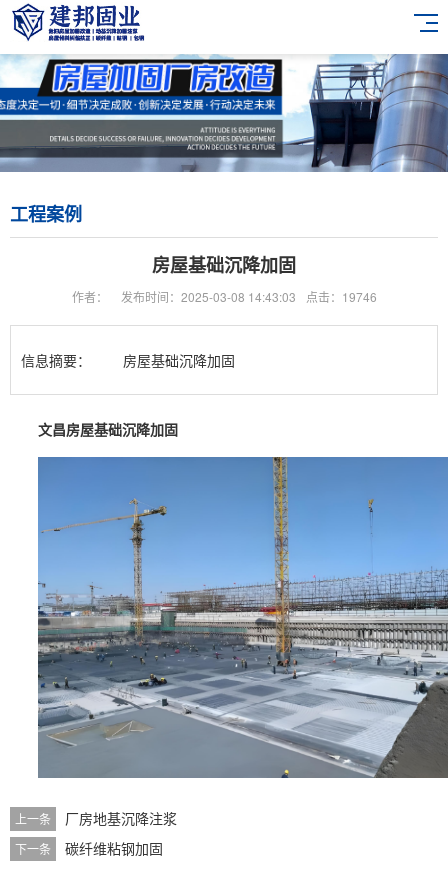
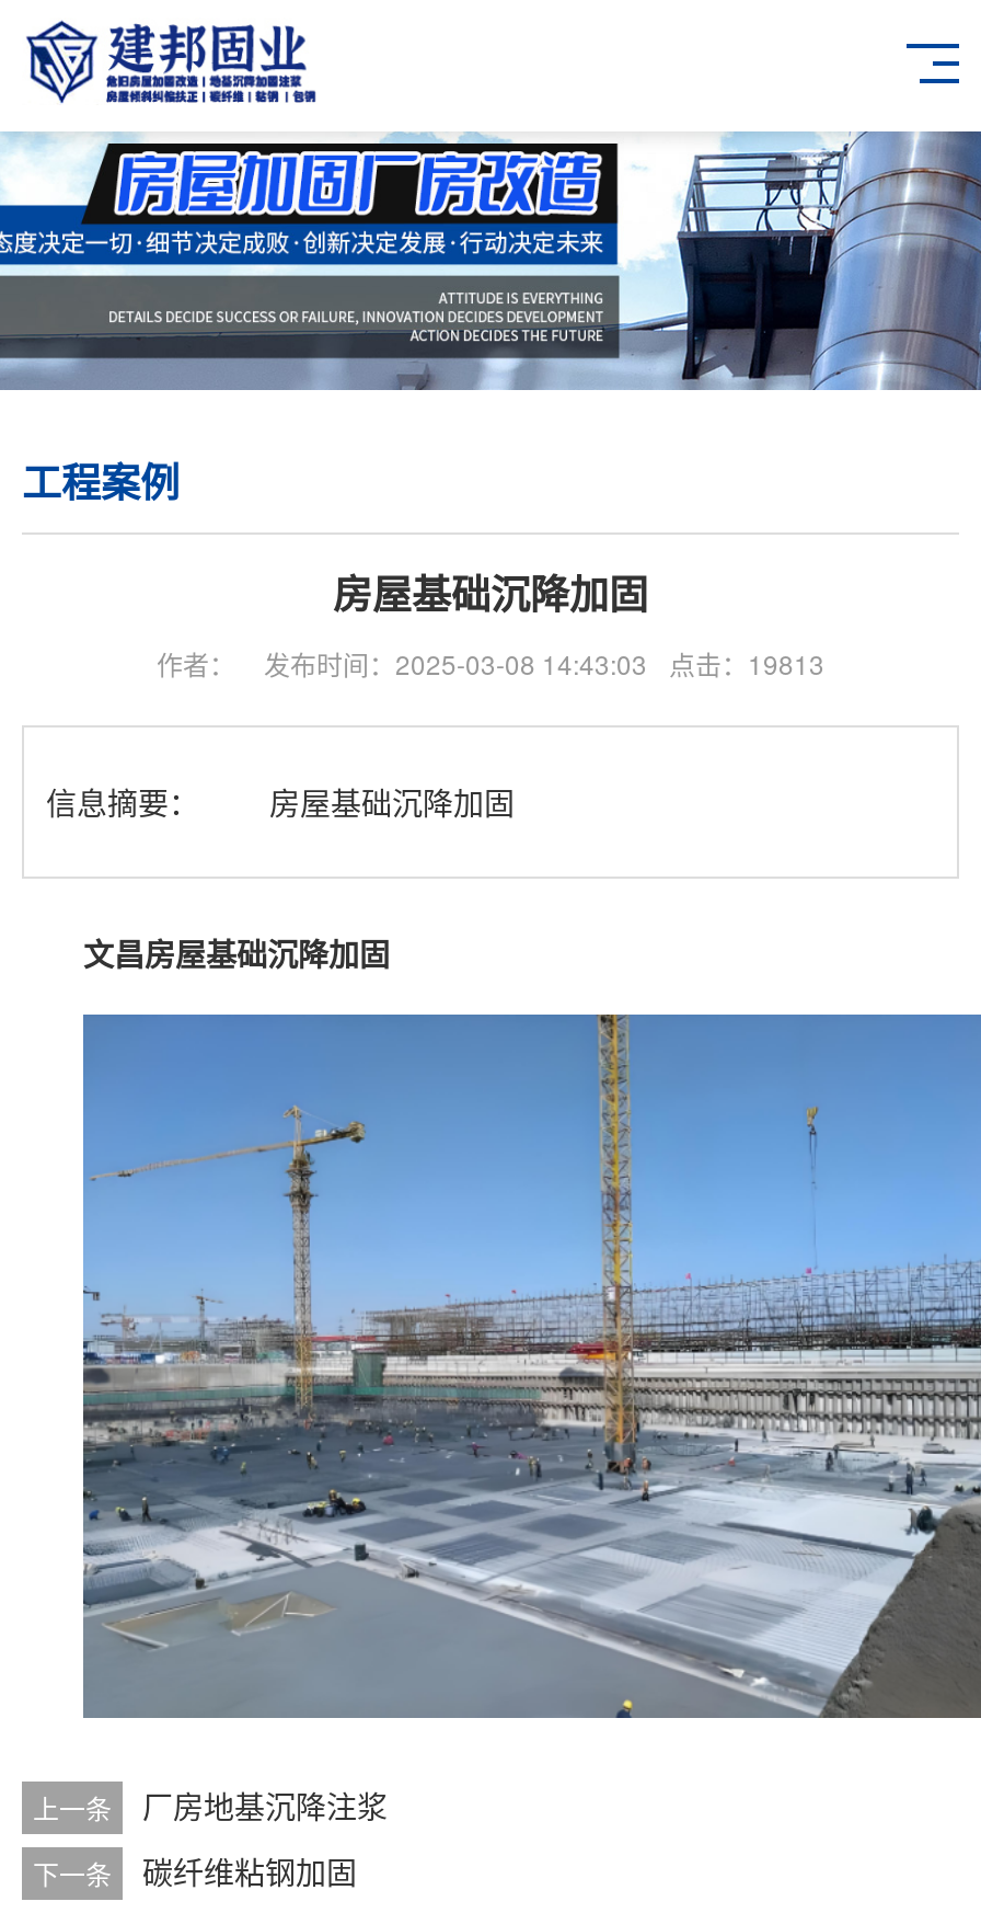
- 发布时间：2025-03-08 14:43:03 点击：19746
+ 发布时间：2025-03-08 14:43:03 点击：19813
